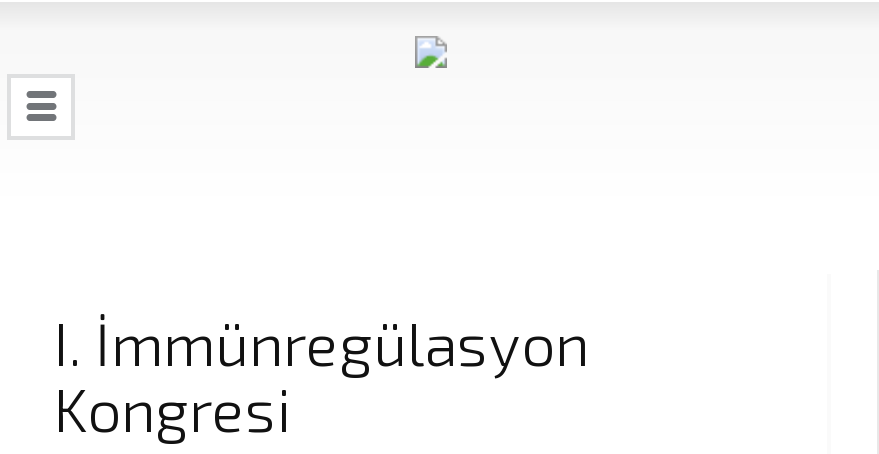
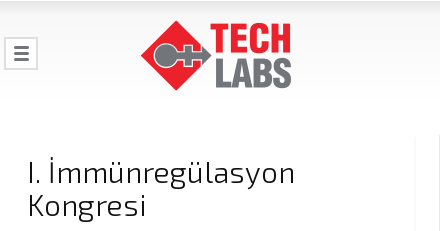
+ [image]
